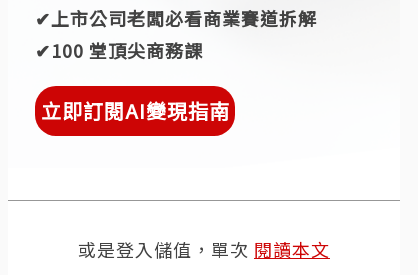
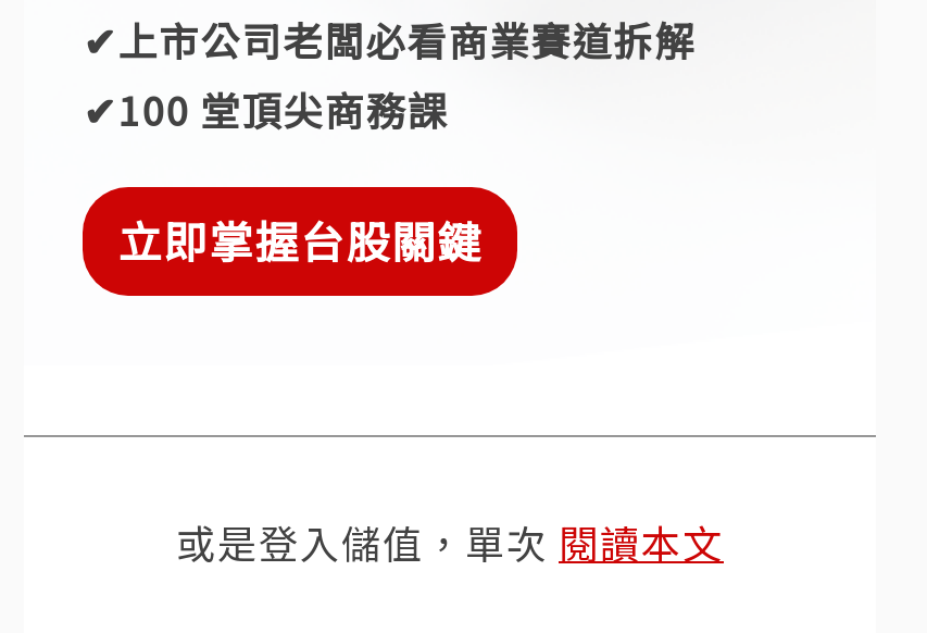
- 立即訂閱AI變現指南
+ 立即掌握台股關鍵
